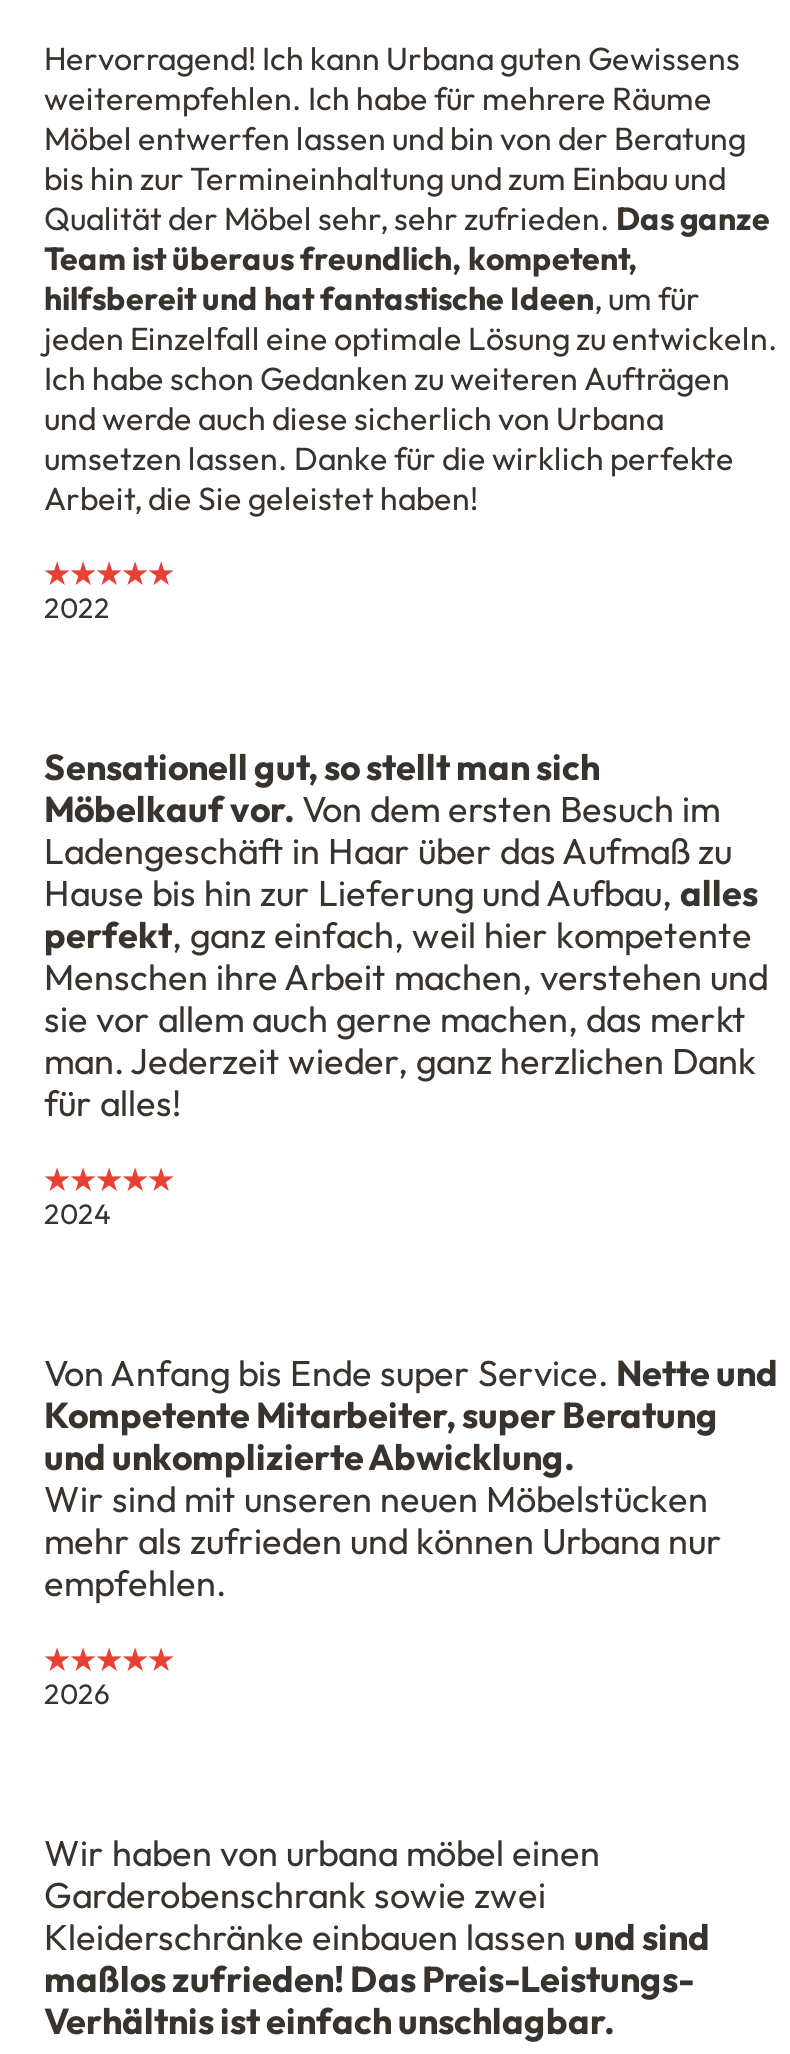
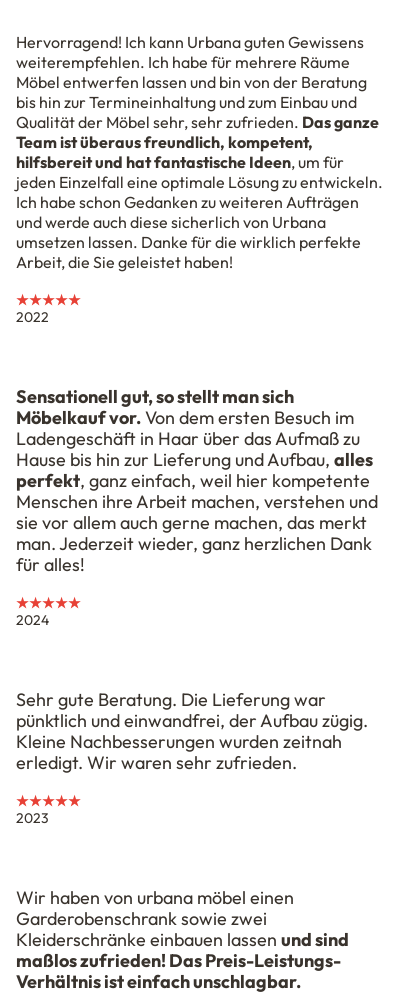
- Von Anfang bis Ende super Service. Nette und
- Kompetente Mitarbeiter, super Beratung
- und unkomplizierte Abwicklung.
- Wir sind mit unseren neuen Möbelstücken
- mehr als zufrieden und können Urbana nur
- empfehlen.
+ Sehr gute Beratung. Die Lieferung war
+ pünktlich und einwandfrei, der Aufbau zügig.
+ Kleine Nachbesserungen wurden zeitnah
+ erledigt. Wir waren sehr zufrieden.

- 2026
+ 2023
